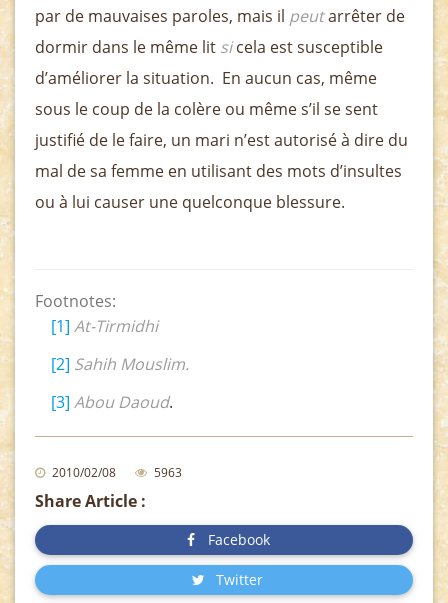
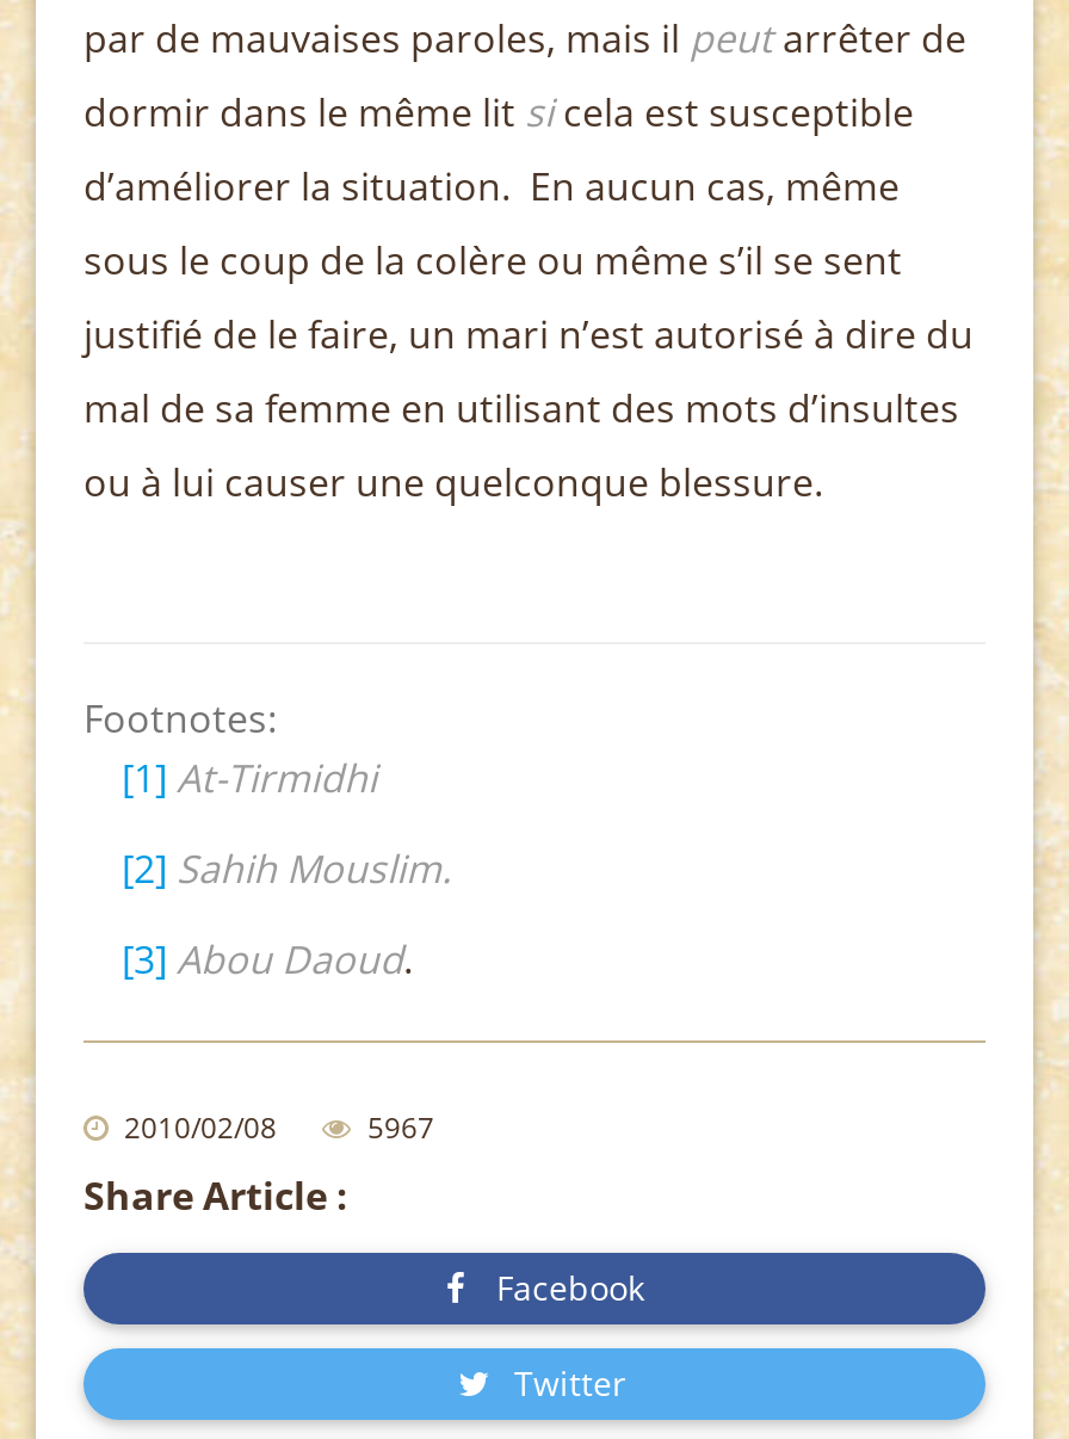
- 5963
+ 5967
